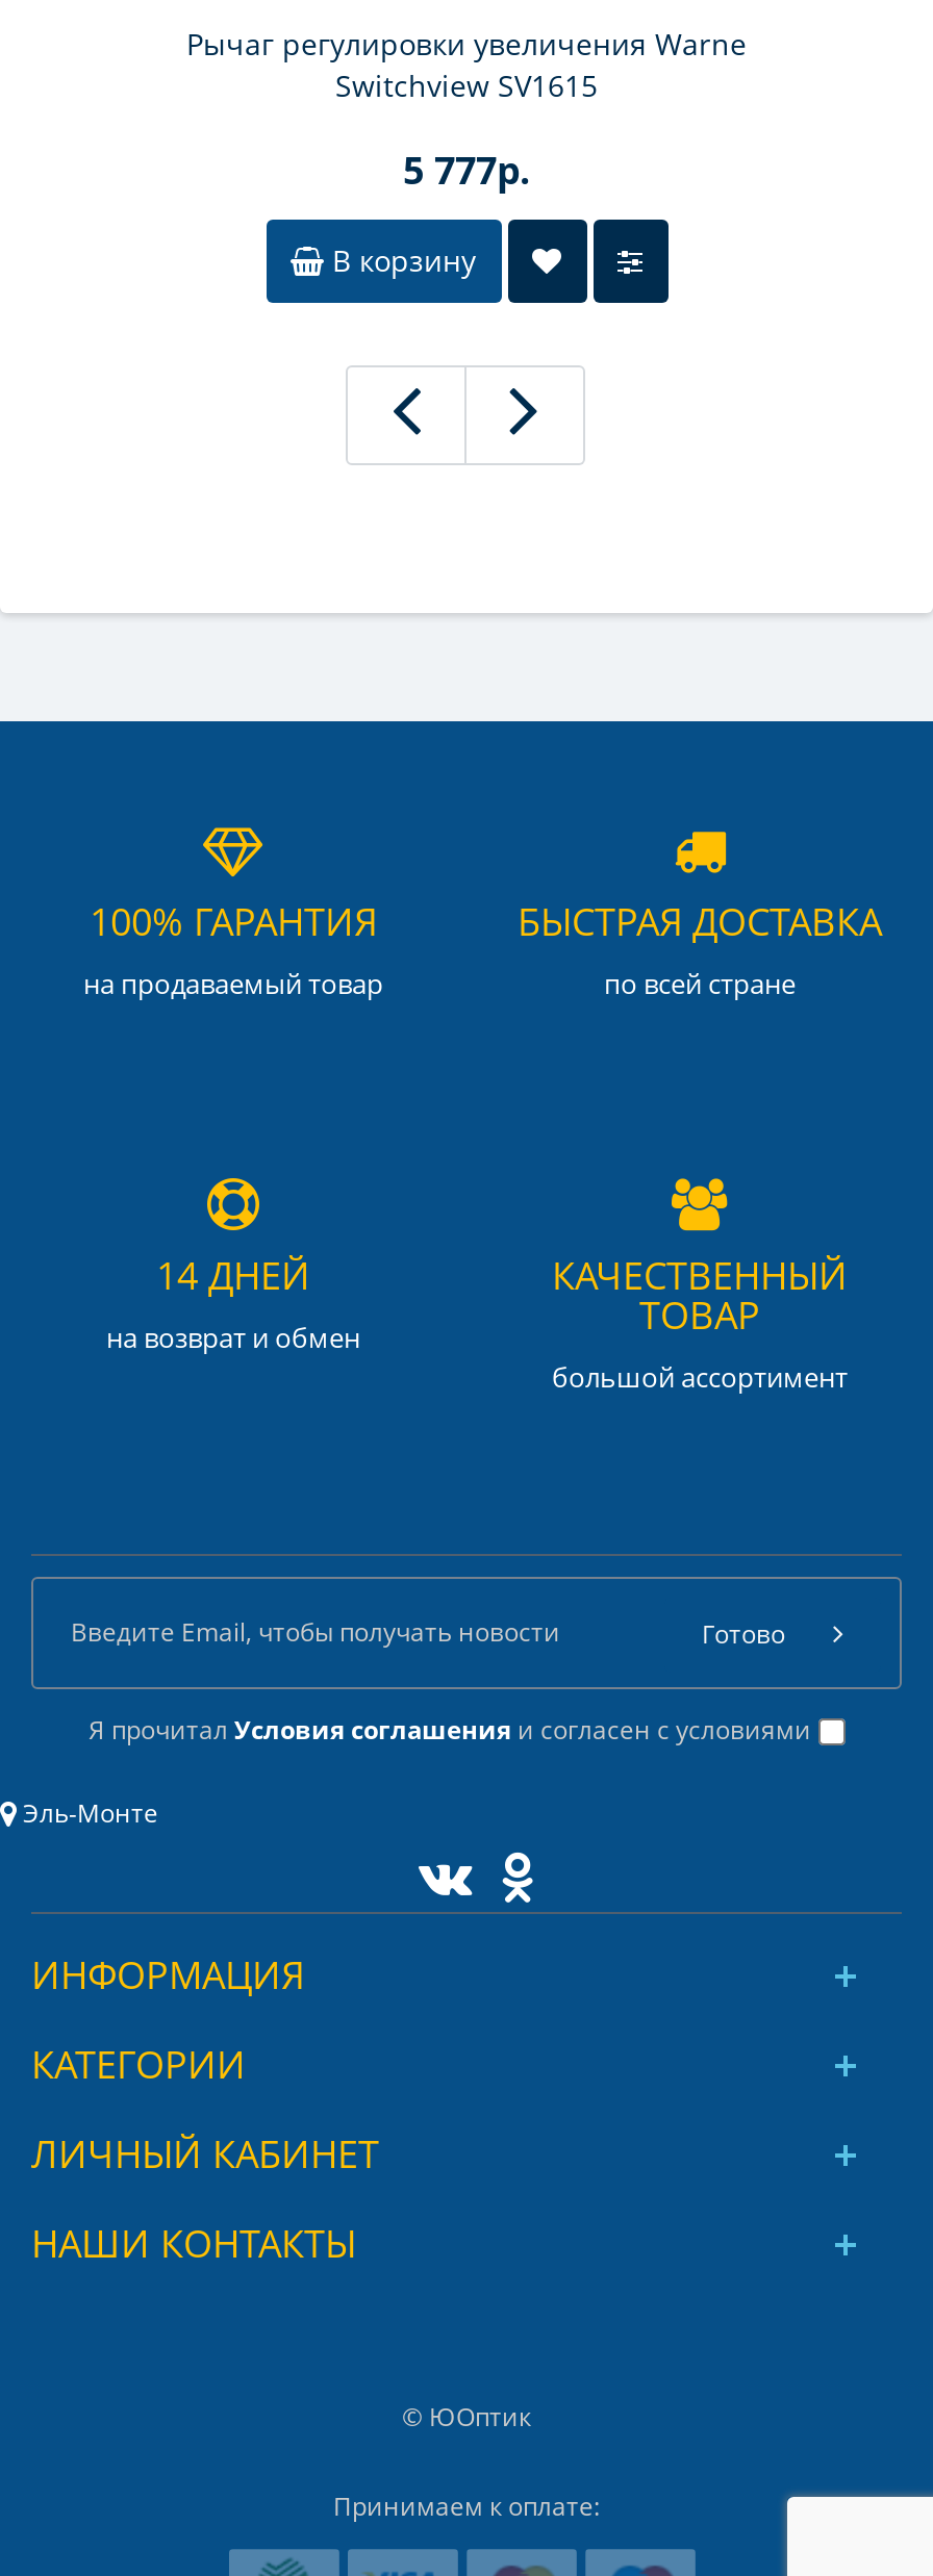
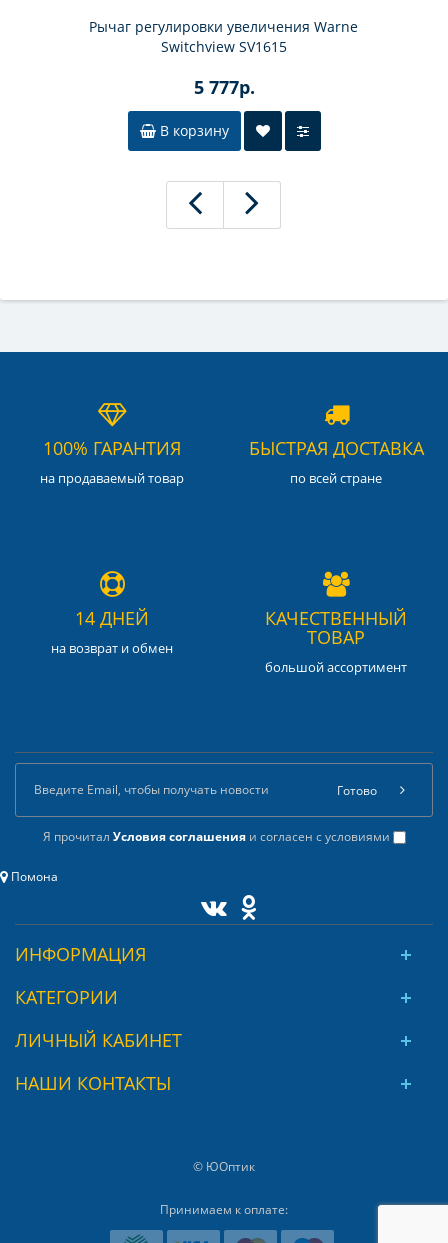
- Эль-Монте
+ Помона
